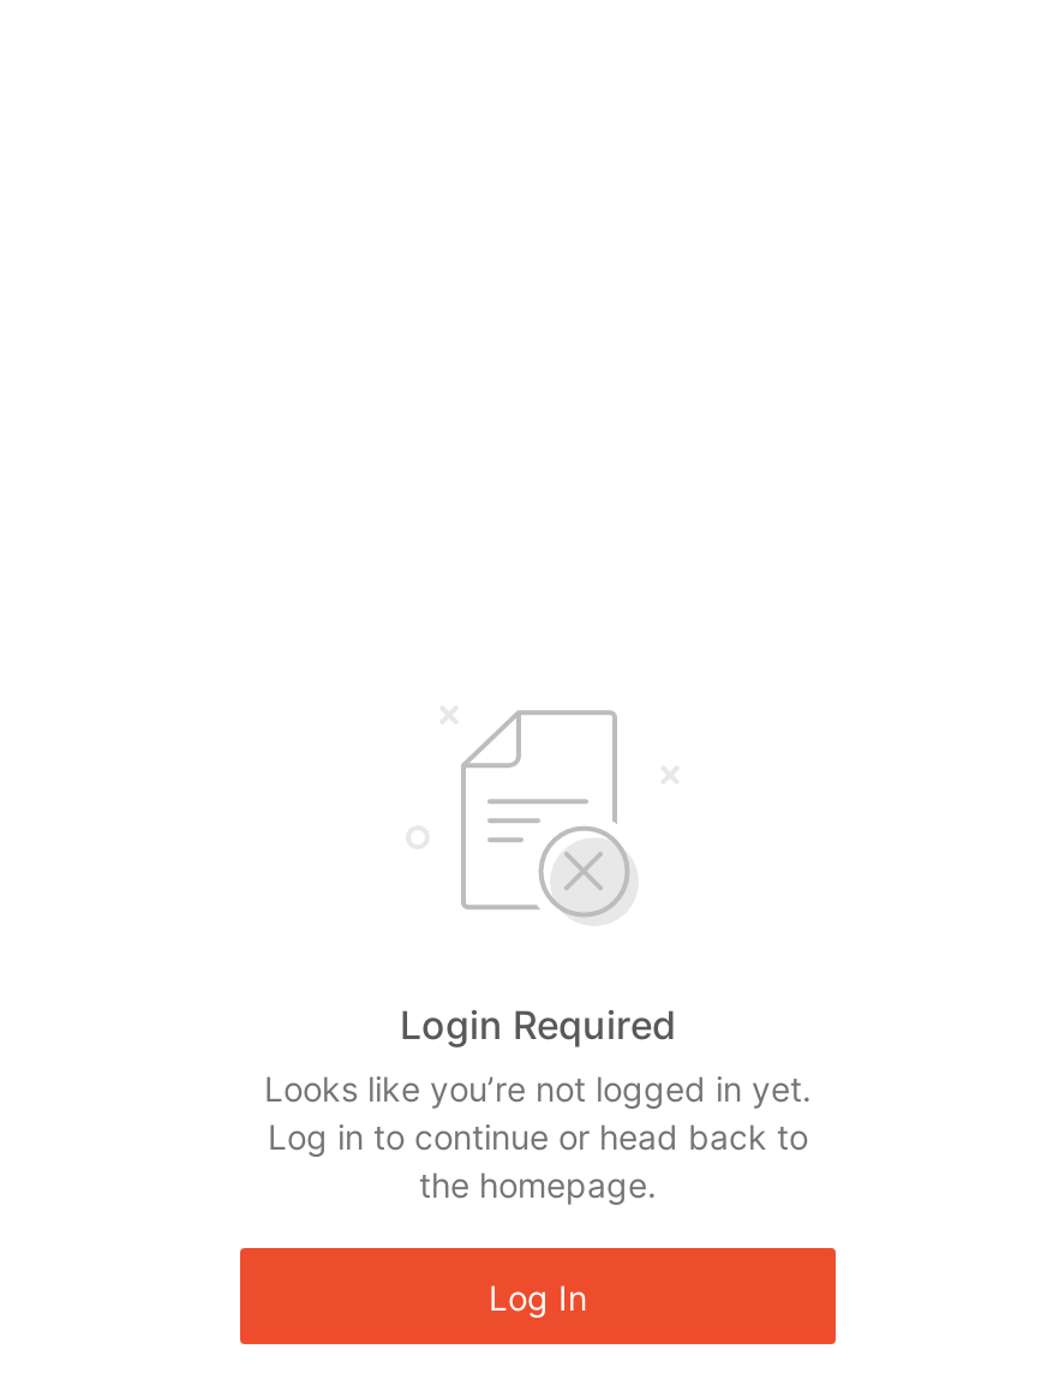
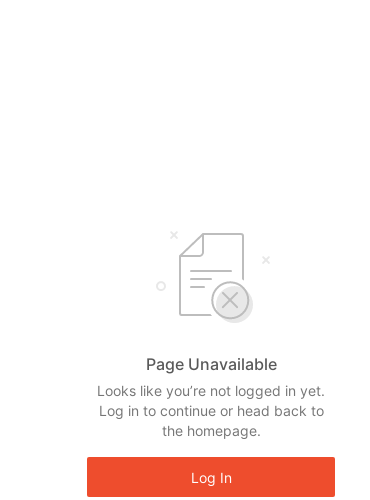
- Login Required
+ Page Unavailable
